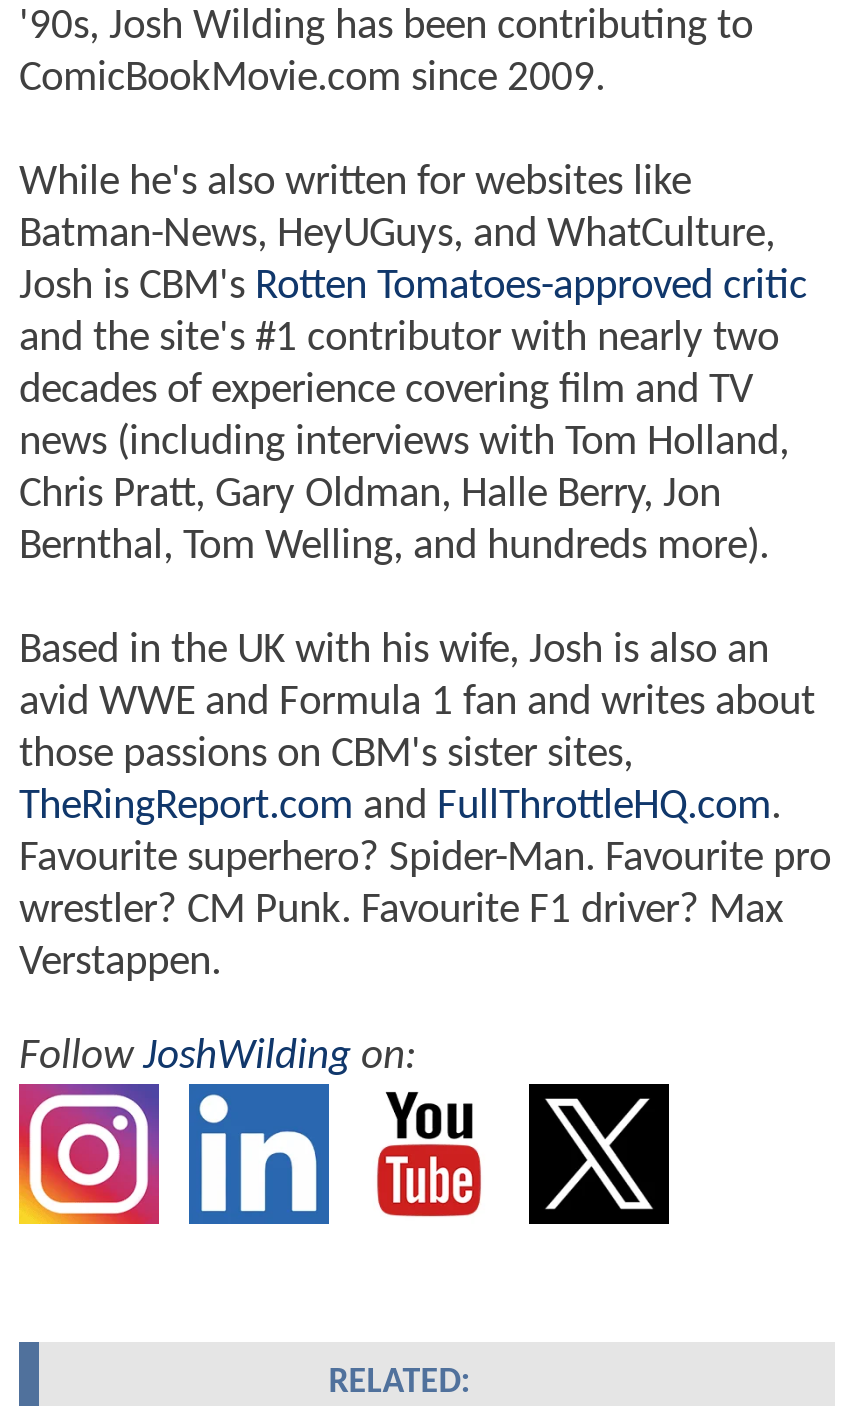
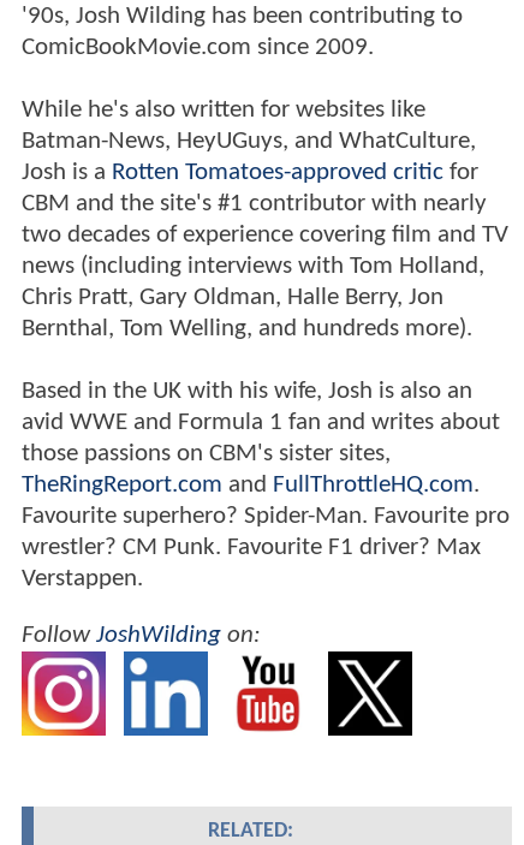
- Josh is CBM's Rotten Tomatoes-approved critic
- and the site's #1 contributor with nearly two
- decades of experience covering film and TV
+ Josh is a Rotten Tomatoes-approved critic for
+ CBM and the site's #1 contributor with nearly
+ two decades of experience covering film and TV
